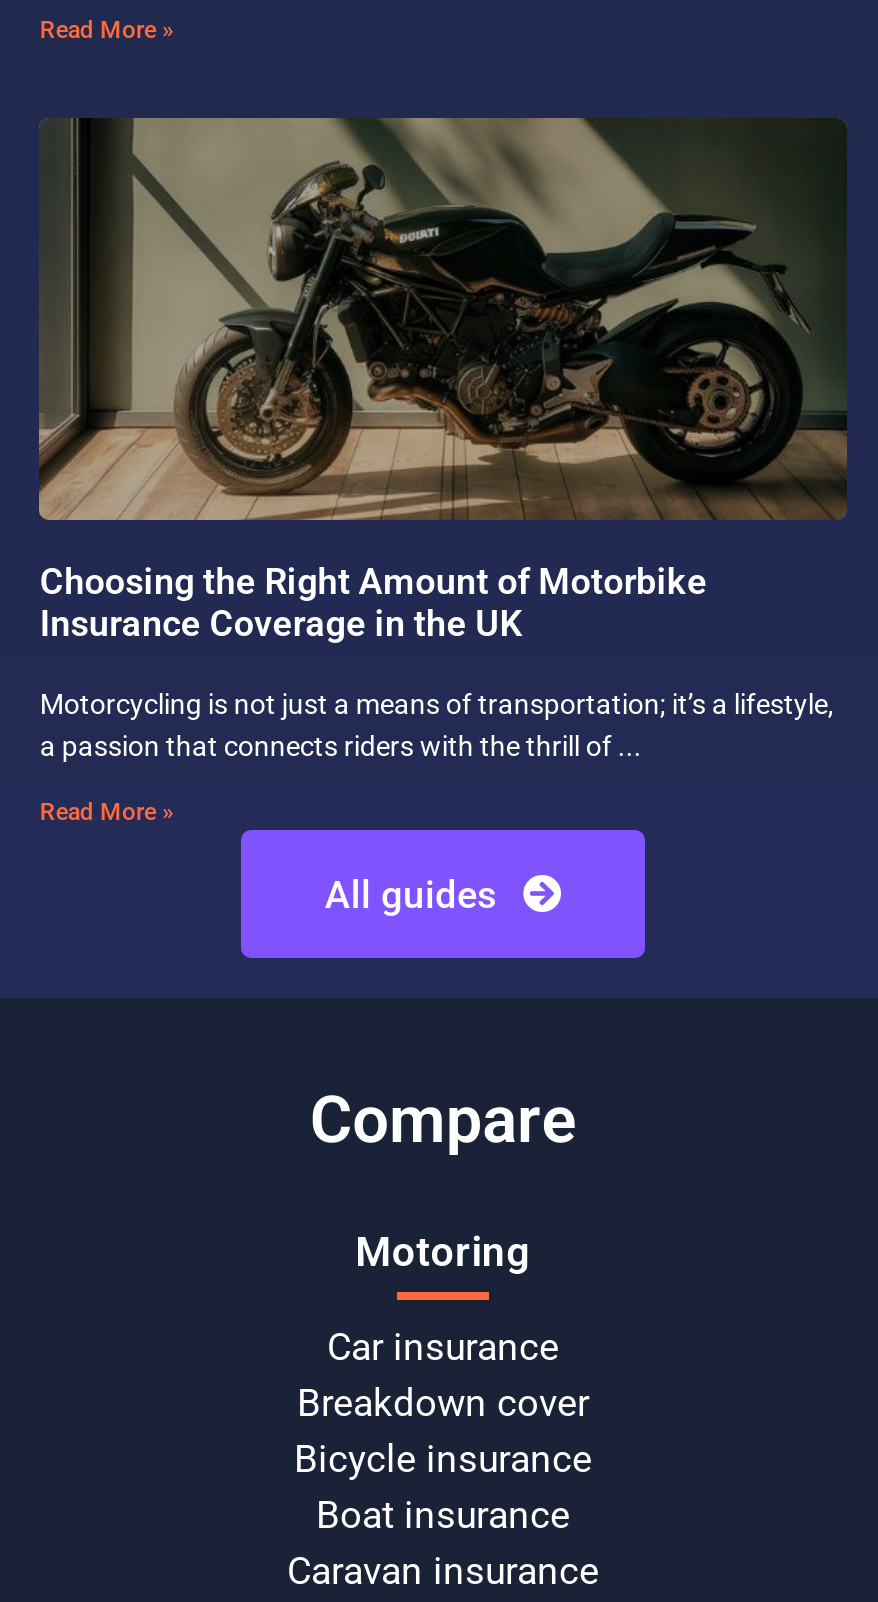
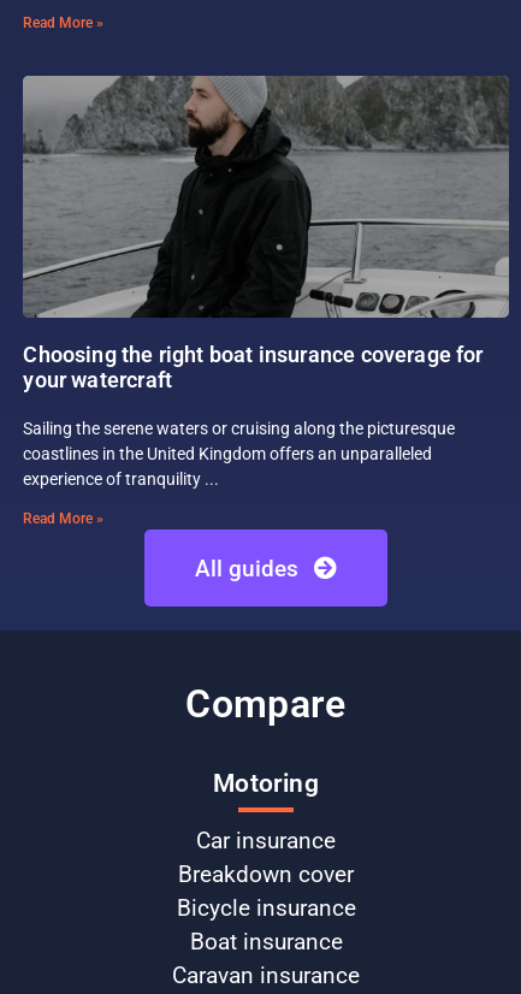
- [image]
- Choosing the Right Amount of Motorbike
- Insurance Coverage in the UK
+ [image]
+ Choosing the right boat insurance coverage for
+ your watercraft

- Motorcycling is not just a means of transportation; it’s a lifestyle,
- a passion that connects riders with the thrill of
+ Sailing the serene waters or cruising along the picturesque
+ coastlines in the United Kingdom offers an unparalleled
+ experience of tranquility
